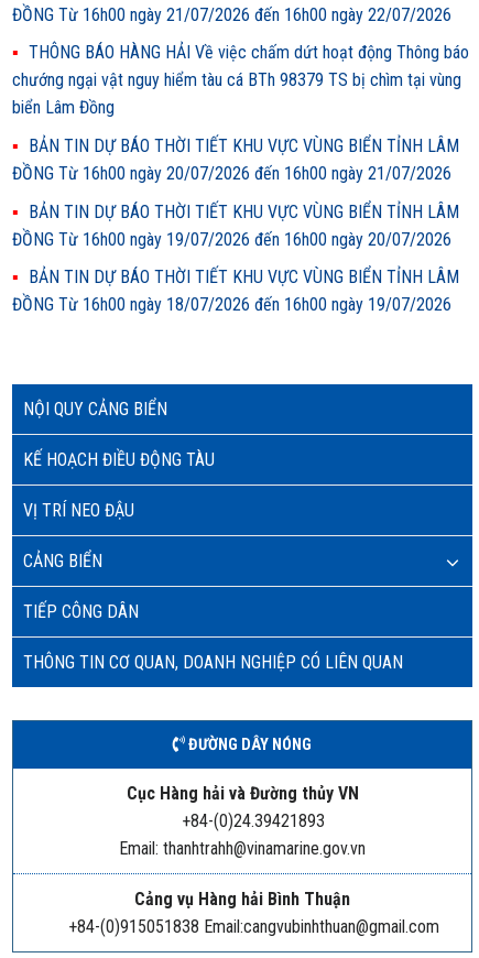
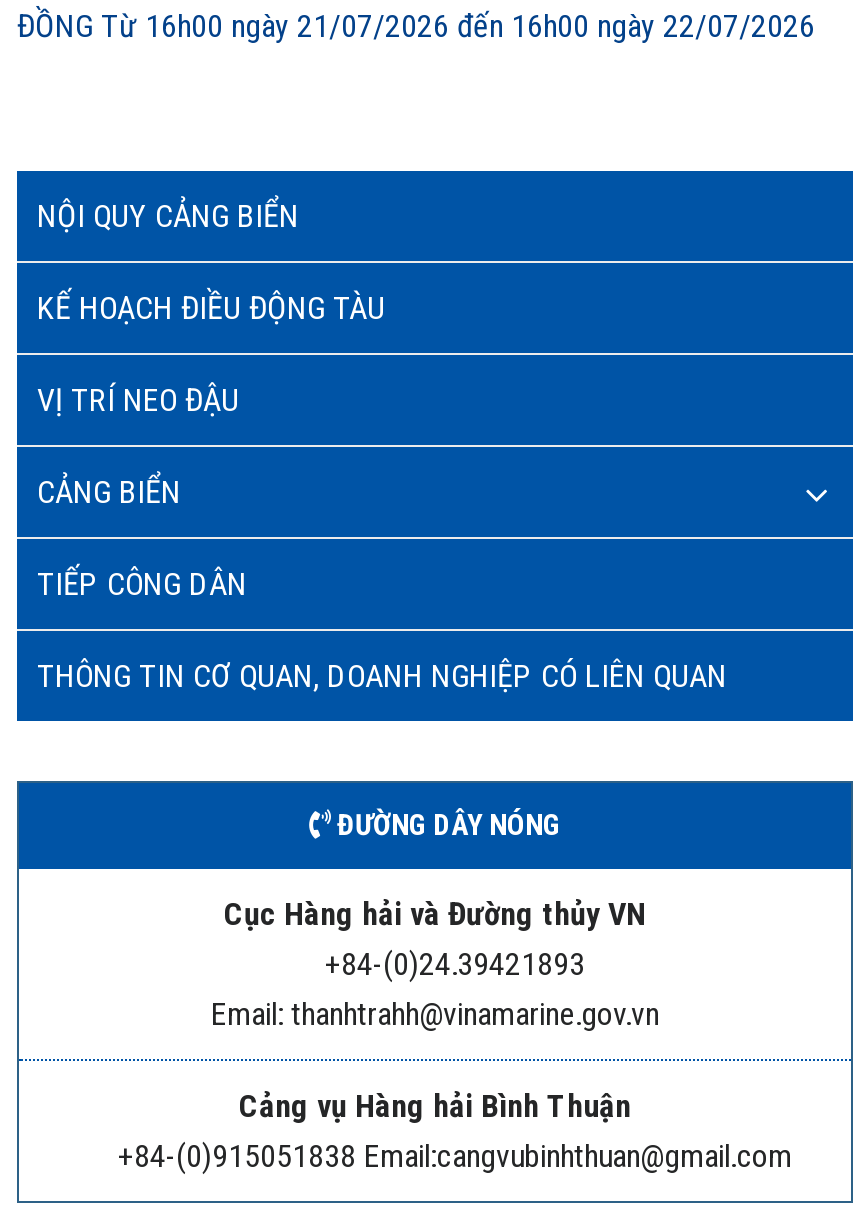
- THÔNG BÁO HÀNG HẢI Về việc chấm dứt hoạt động Thông báo
- chướng ngại vật nguy hiểm tàu cá BTh 98379 TS bị chìm tại vùng
- biển Lâm Đồng
- BẢN TIN DỰ BÁO THỜI TIẾT KHU VỰC VÙNG BIỂN TỈNH LÂM
- ĐỒNG Từ 16h00 ngày 20/07/2026 đến 16h00 ngày 21/07/2026
- BẢN TIN DỰ BÁO THỜI TIẾT KHU VỰC VÙNG BIỂN TỈNH LÂM
- ĐỒNG Từ 16h00 ngày 19/07/2026 đến 16h00 ngày 20/07/2026
- BẢN TIN DỰ BÁO THỜI TIẾT KHU VỰC VÙNG BIỂN TỈNH LÂM
- ĐỒNG Từ 16h00 ngày 18/07/2026 đến 16h00 ngày 19/07/2026
